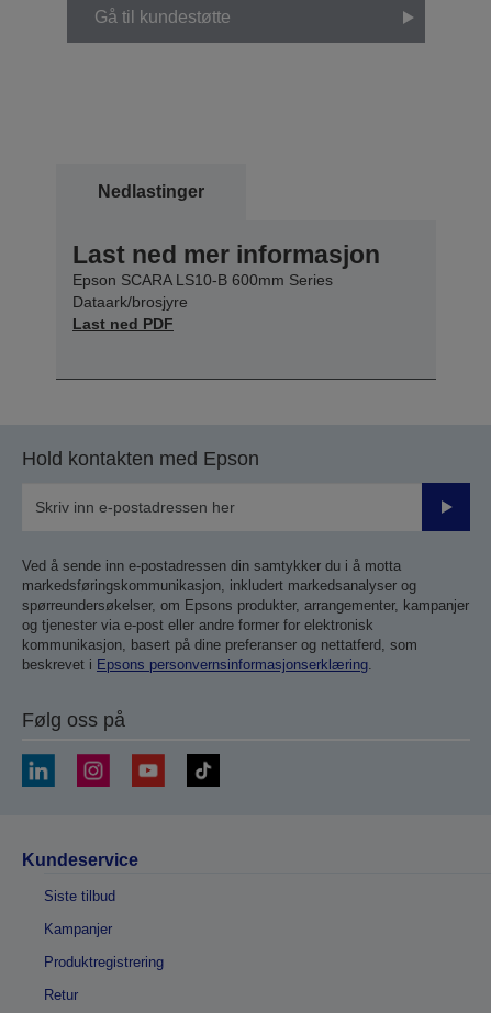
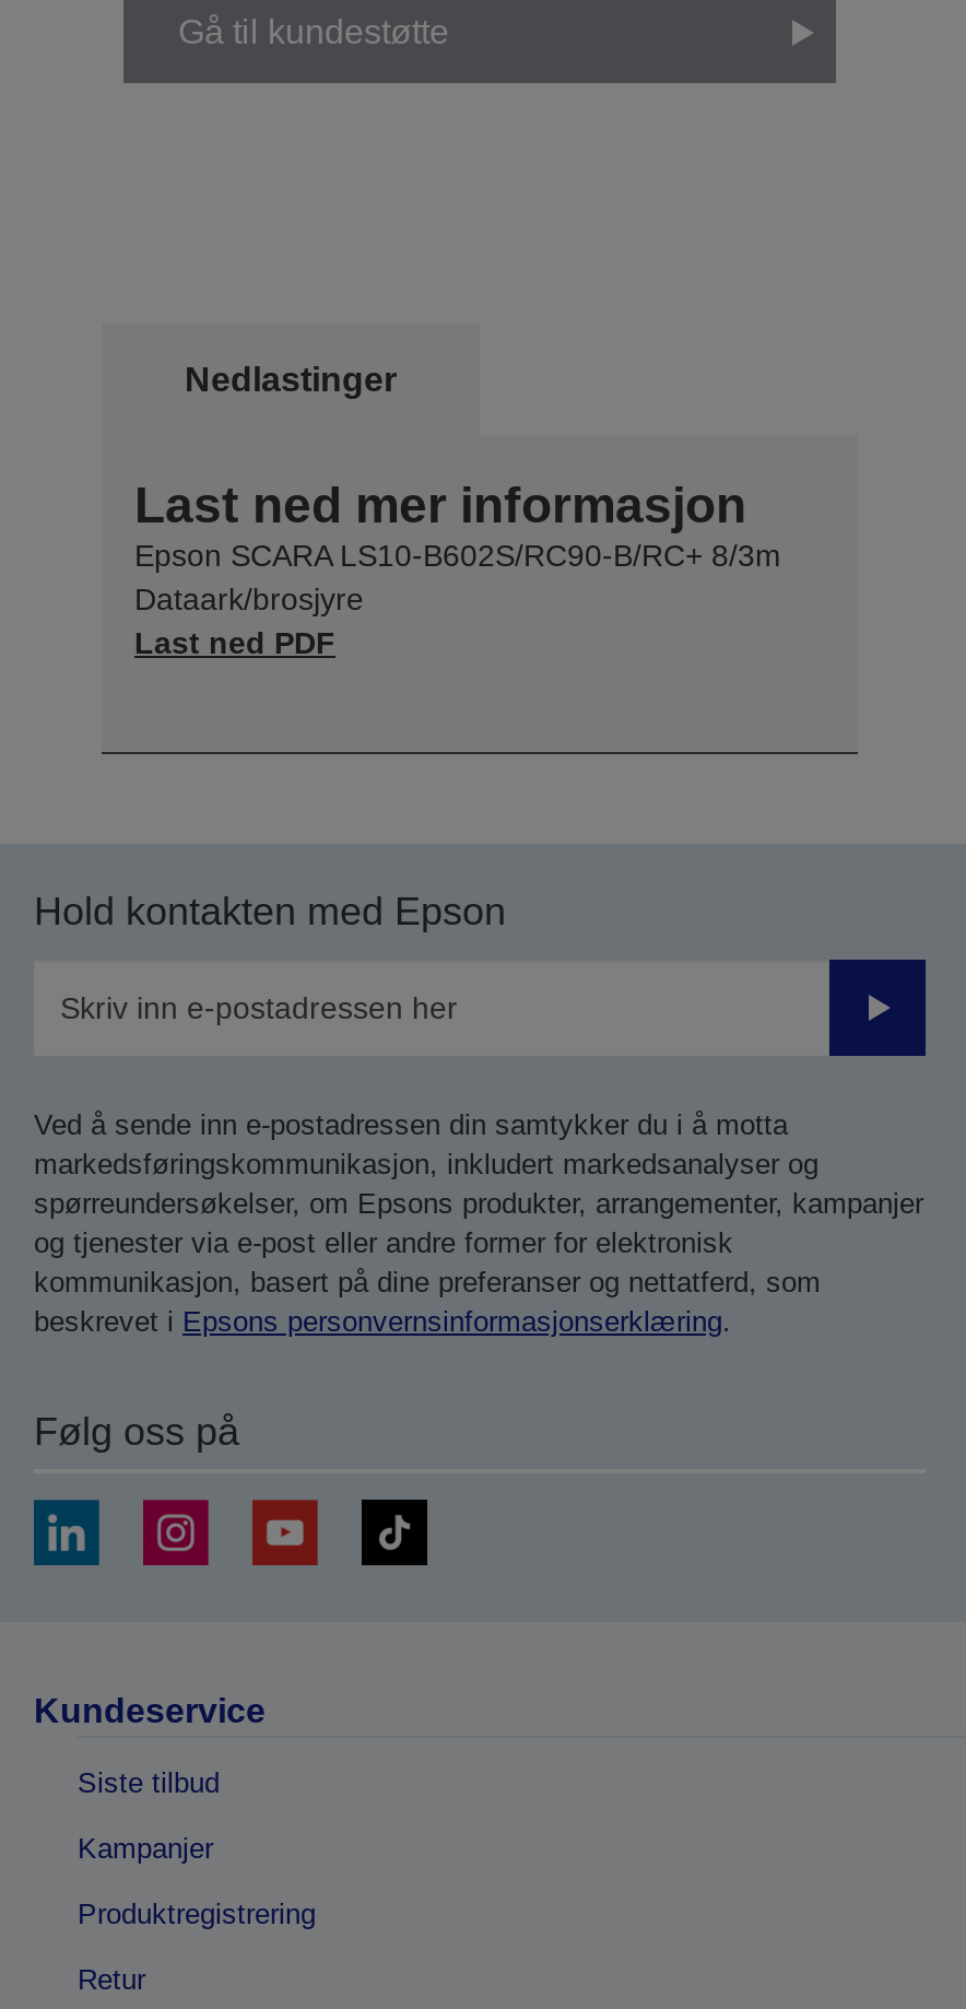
- Epson SCARA LS10-B 600mm Series
+ Epson SCARA LS10-B602S/RC90-B/RC+ 8/3m
